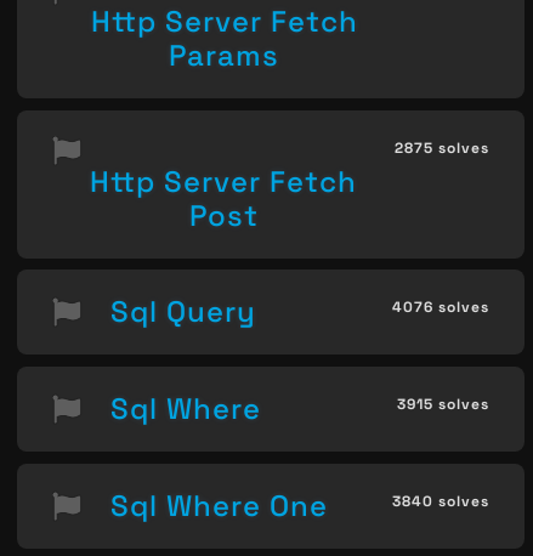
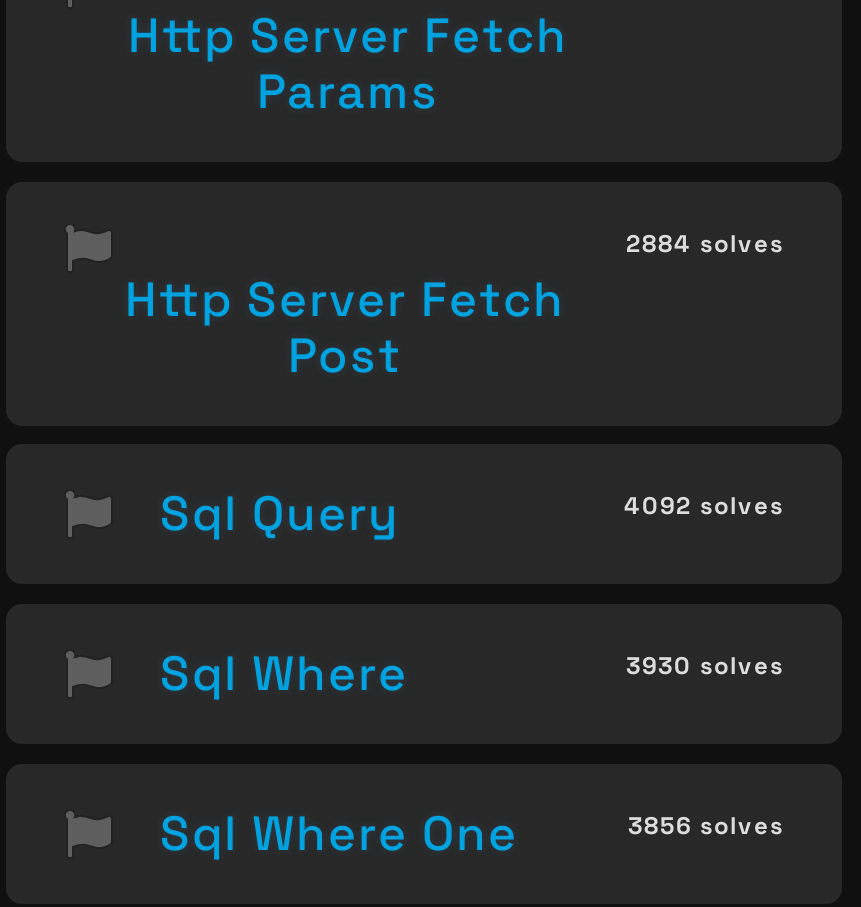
- 2875 solves
+ 2884 solves

- 4076 solves
+ 4092 solves

- 3915 solves
+ 3930 solves

- 3840 solves
+ 3856 solves
